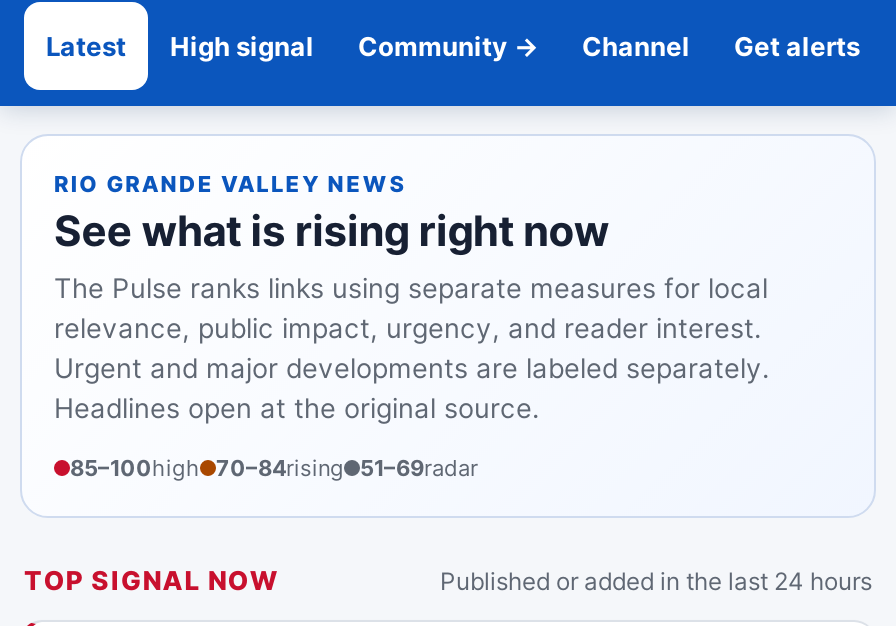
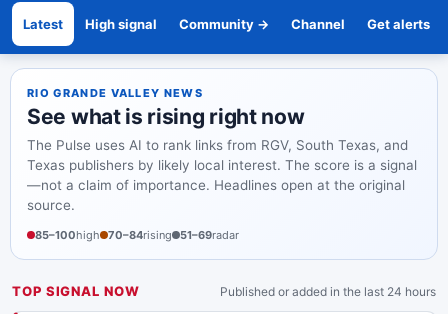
- The Pulse ranks links using separate measures for local
- relevance, public impact, urgency, and reader interest.
- Urgent and major developments are labeled separately.
- Headlines open at the original source.
+ The Pulse uses AI to rank links from RGV, South Texas, and
+ Texas publishers by likely local interest. The score is a signal
+ —not a claim of importance. Headlines open at the original
+ source.
